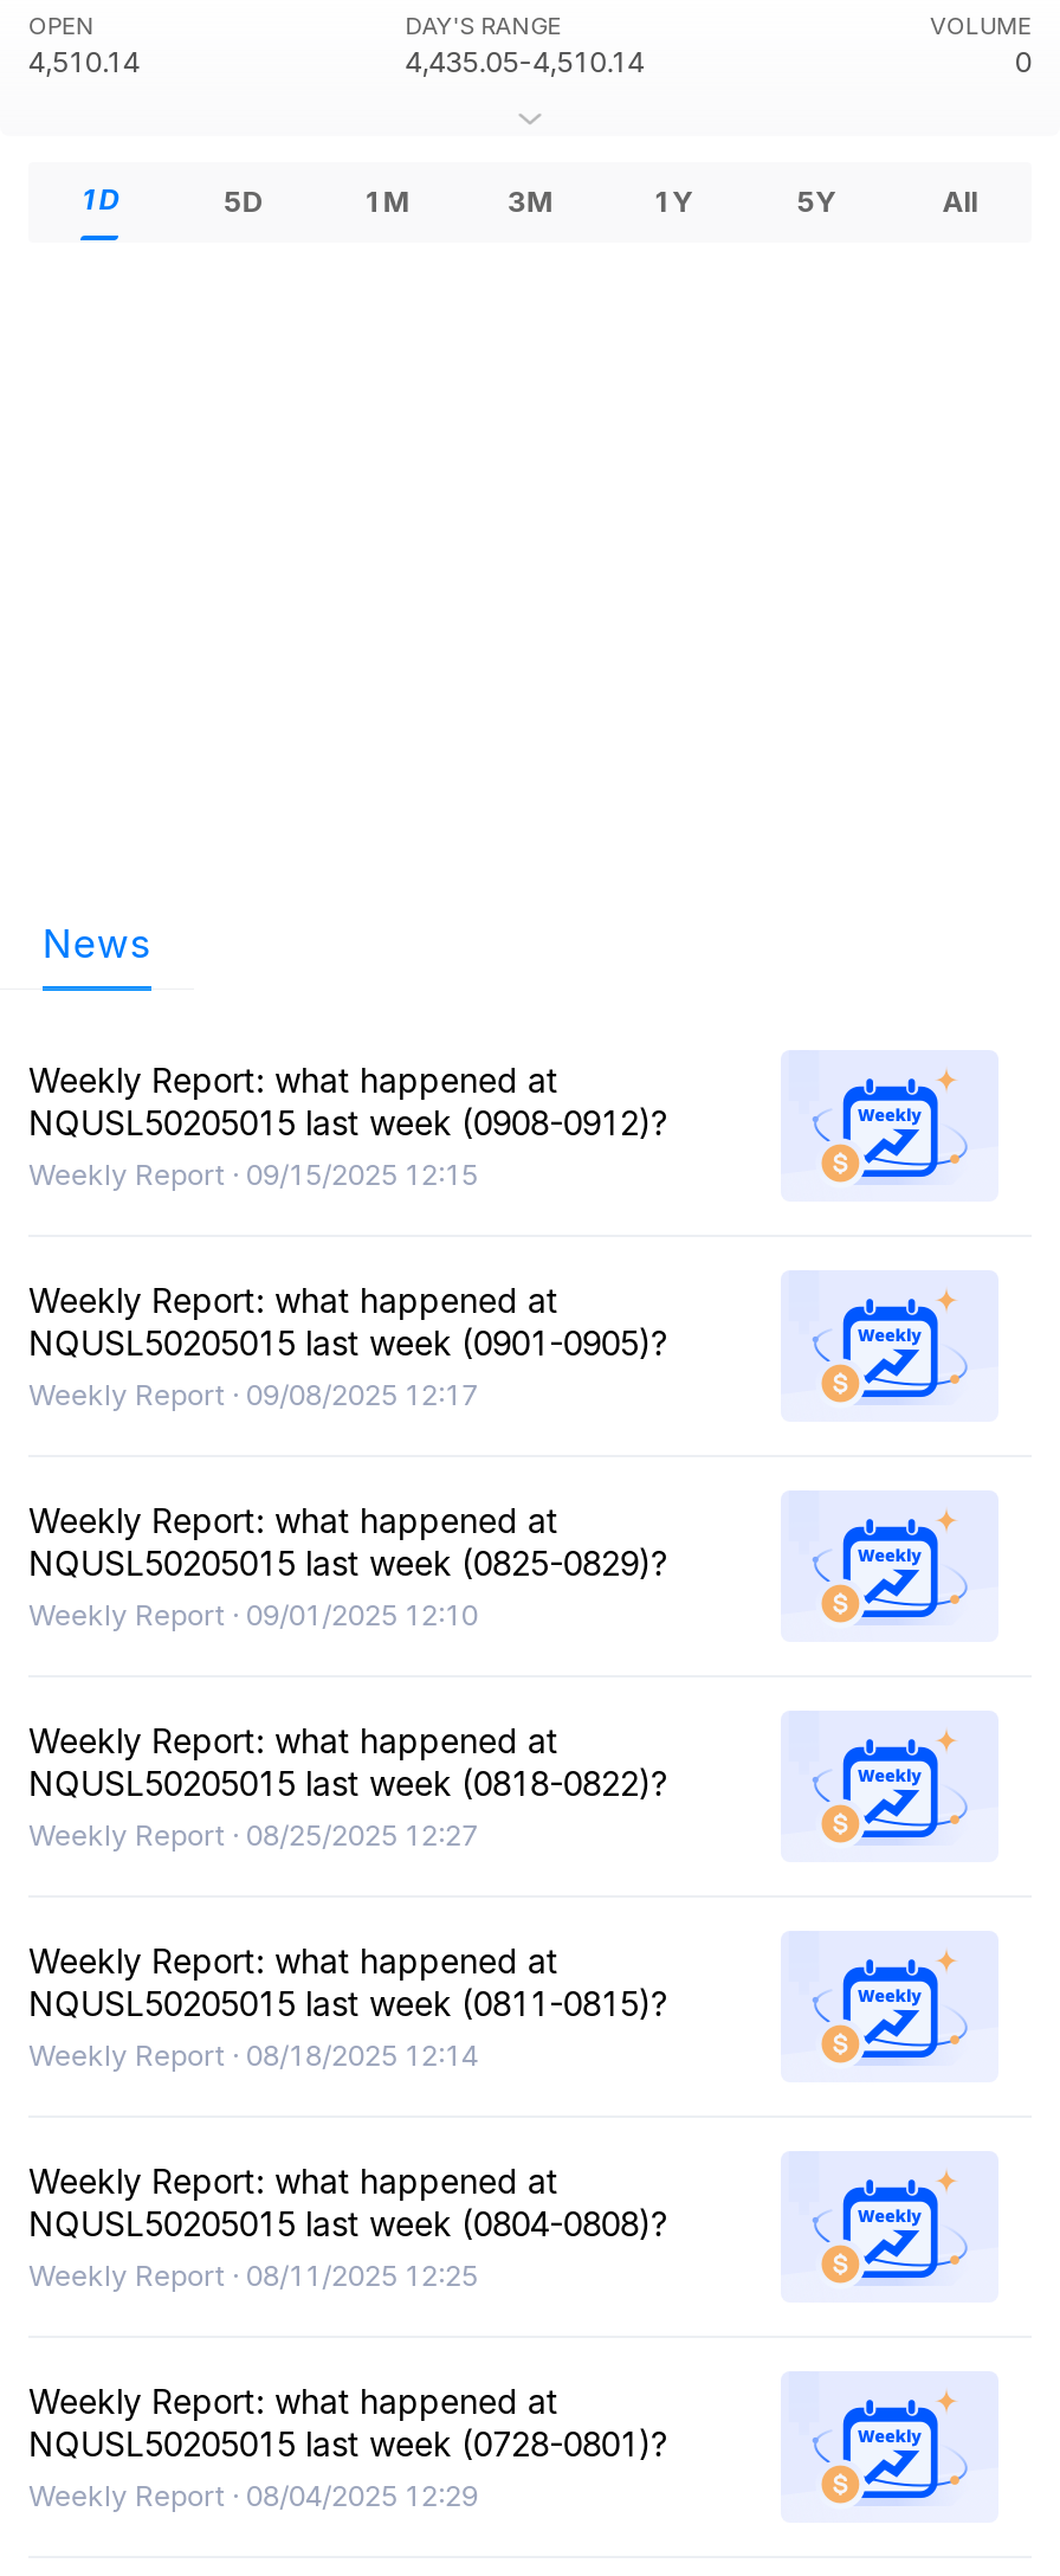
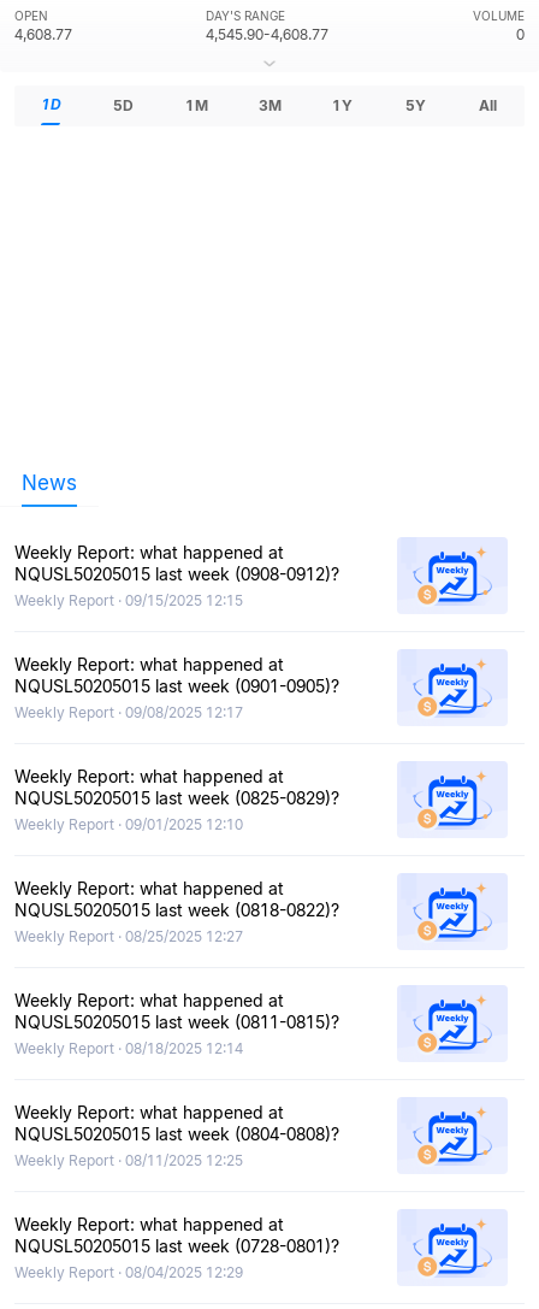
- 4,510.14
+ 4,608.77

- 4,435.05-4,510.14
+ 4,545.90-4,608.77
